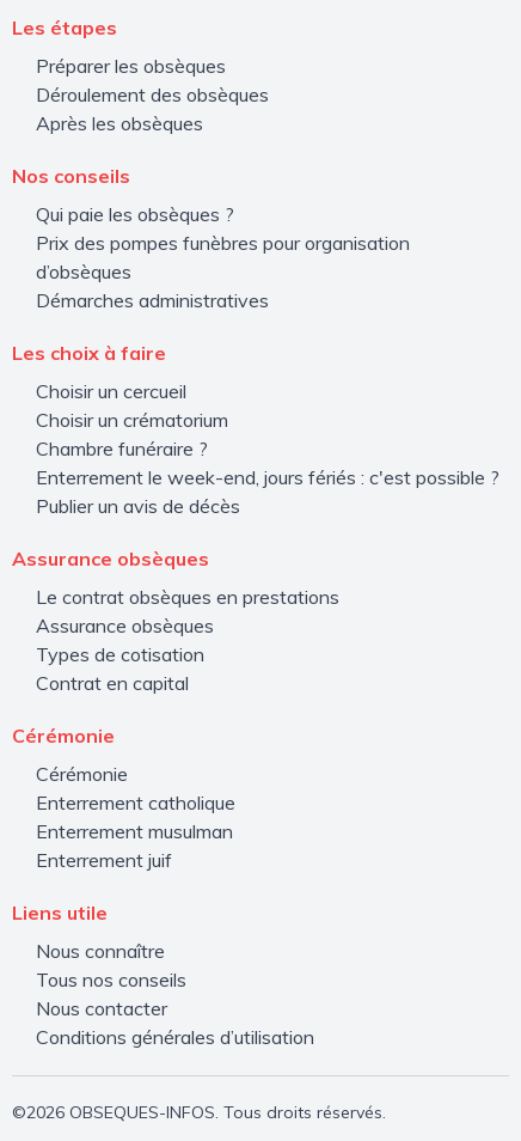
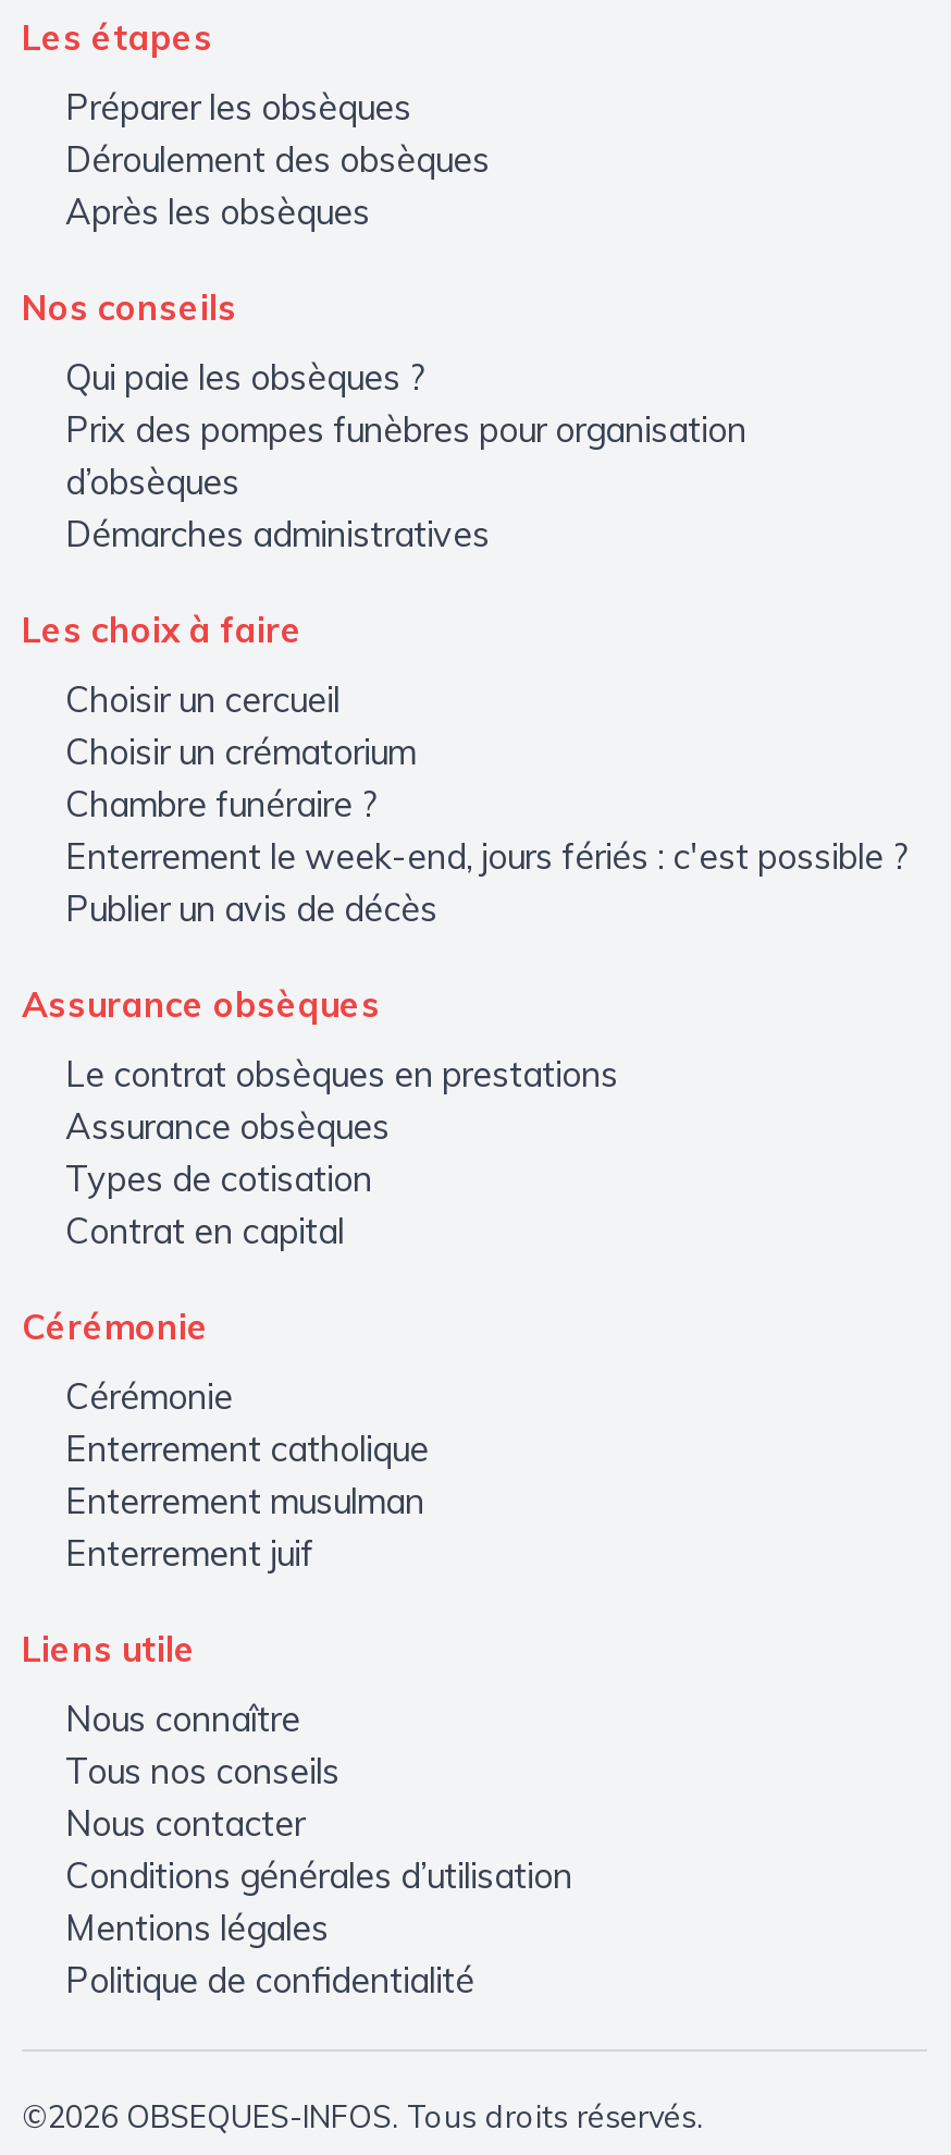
+ Mentions légales
+ Politique de confidentialité
